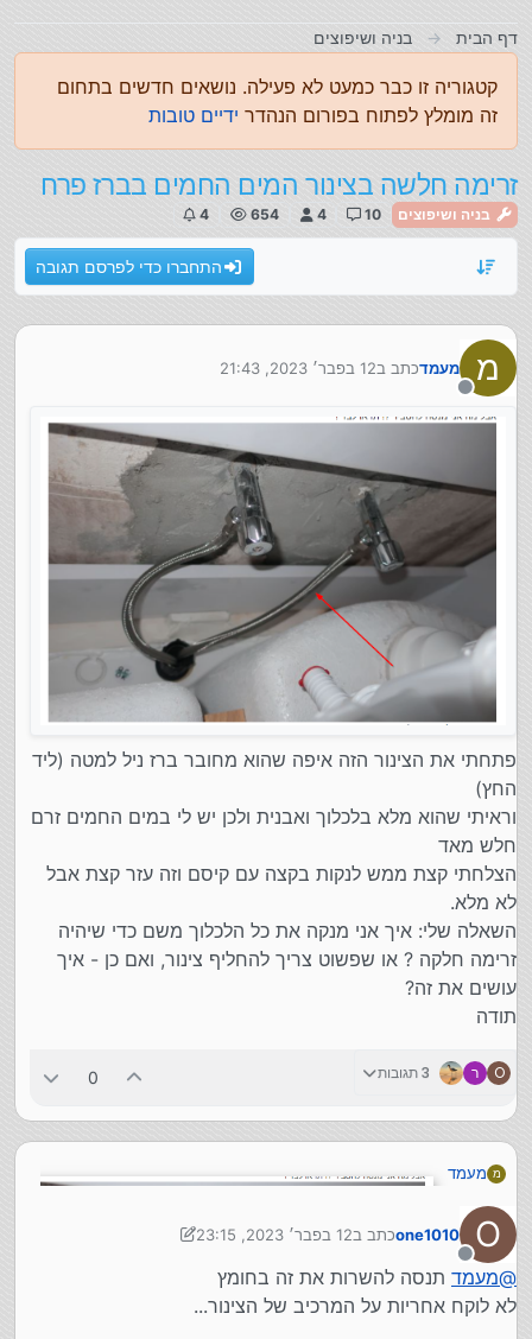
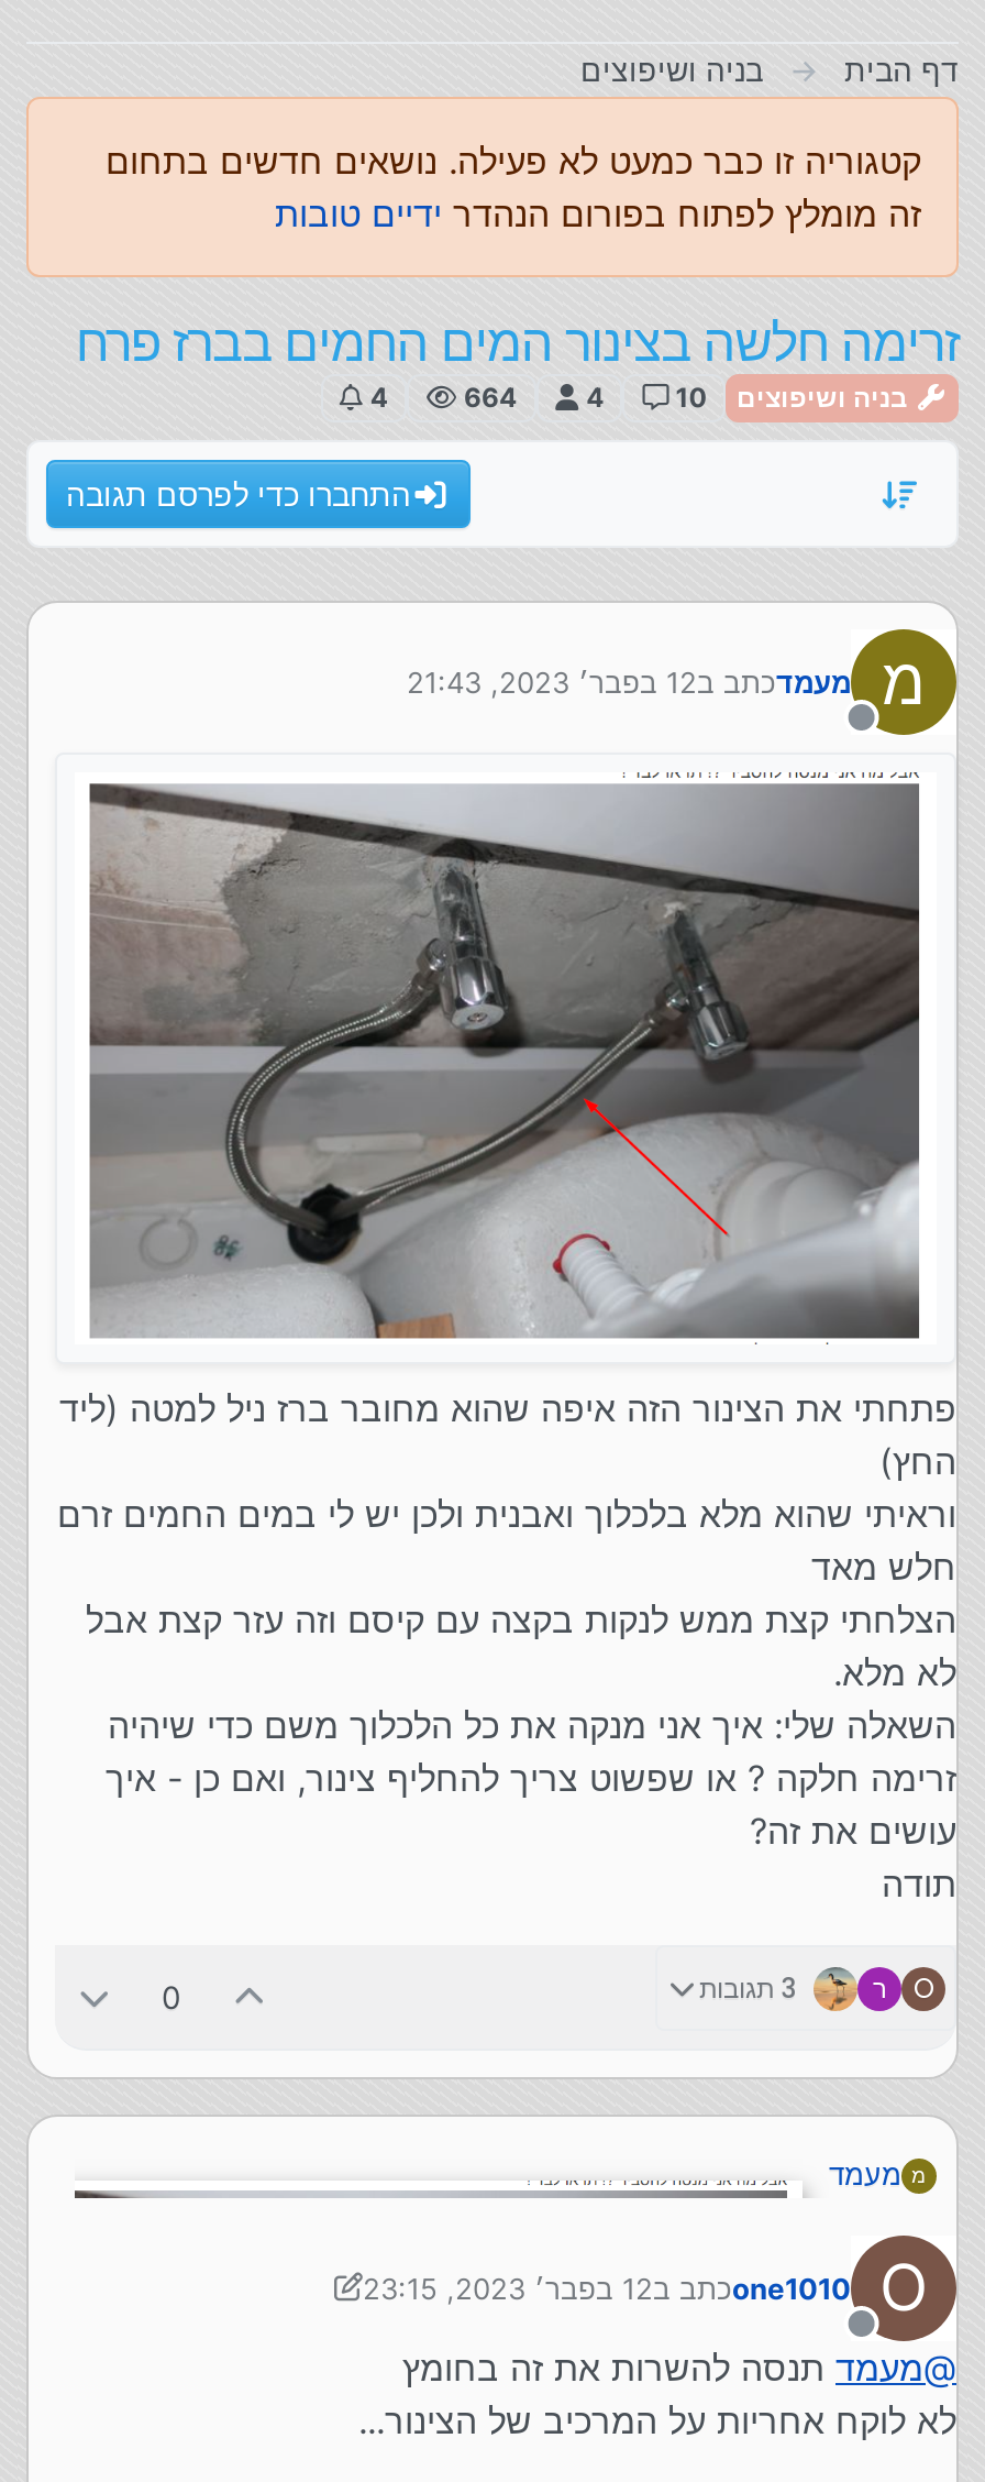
- 654
+ 664
